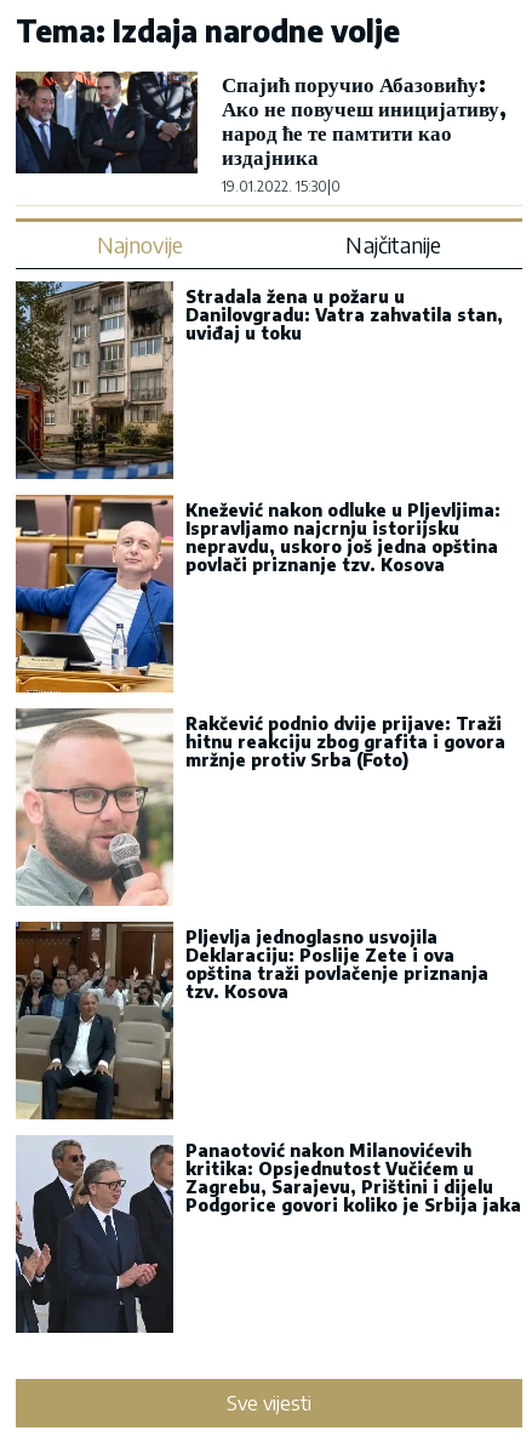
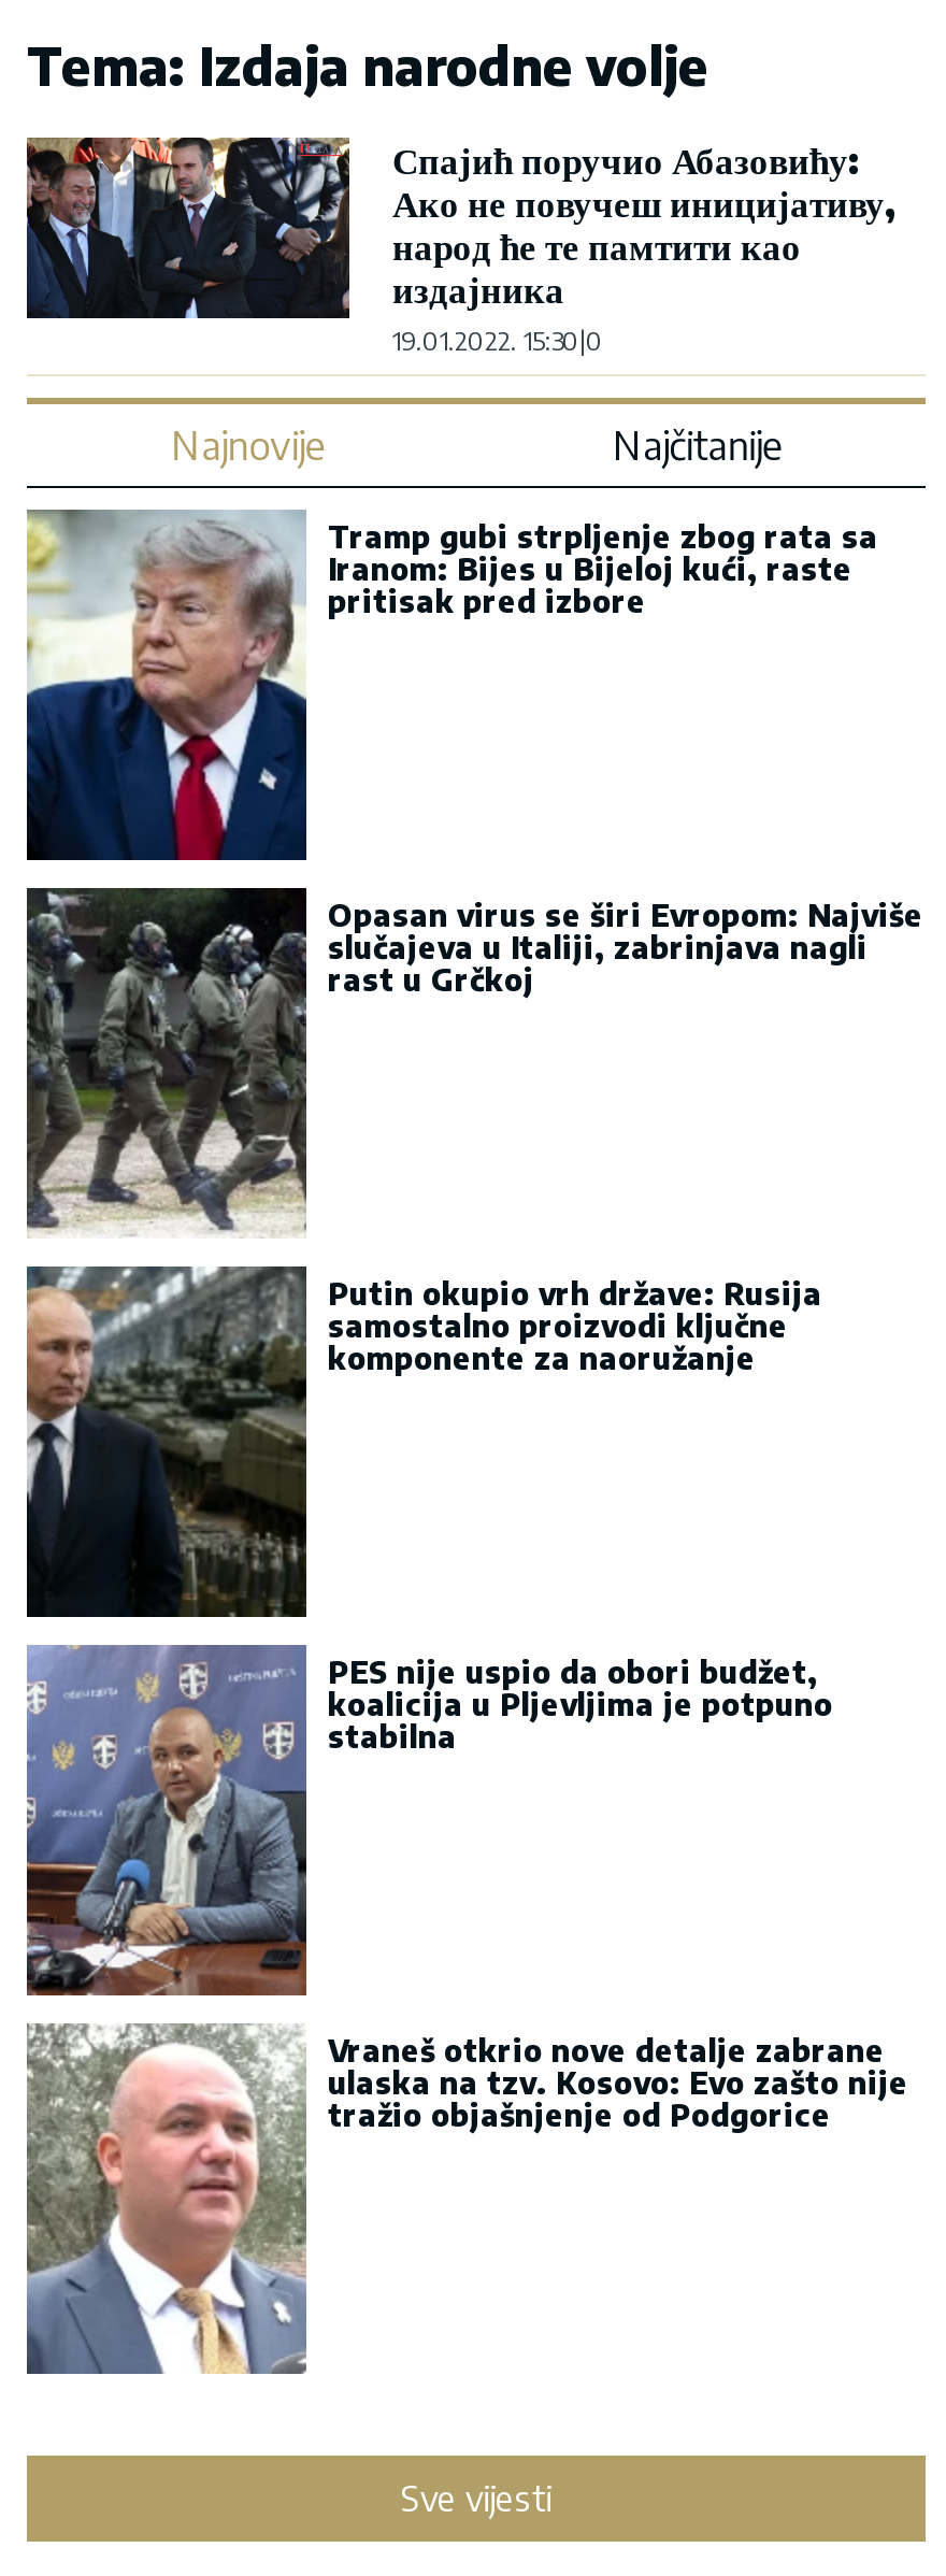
- [image]
- Stradala žena u požaru u
- Danilovgradu: Vatra zahvatila stan,
- uviđaj u toku
+ [image]
+ Tramp gubi strpljenje zbog rata sa
+ Iranom: Bijes u Bijeloj kući, raste
+ pritisak pred izbore

- [image]
- Knežević nakon odluke u Pljevljima:
- Ispravljamo najcrnju istorijsku
- nepravdu, uskoro još jedna opština
- povlači priznanje tzv. Kosova
+ [image]
+ Opasan virus se širi Evropom: Najviše
+ slučajeva u Italiji, zabrinjava nagli
+ rast u Grčkoj

- [image]
- Rakčević podnio dvije prijave: Traži
- hitnu reakciju zbog grafita i govora
- mržnje protiv Srba (Foto)
+ [image]
+ Putin okupio vrh države: Rusija
+ samostalno proizvodi ključne
+ komponente za naoružanje

- [image]
- Pljevlja jednoglasno usvojila
- Deklaraciju: Poslije Zete i ova
- opština traži povlačenje priznanja
- tzv. Kosova
+ [image]
+ PES nije uspio da obori budžet,
+ koalicija u Pljevljima je potpuno
+ stabilna

- [image]
- Panaotović nakon Milanovićevih
- kritika: Opsjednutost Vučićem u
- Zagrebu, Sarajevu, Prištini i dijelu
- Podgorice govori koliko je Srbija jaka
+ [image]
+ Vraneš otkrio nove detalje zabrane
+ ulaska na tzv. Kosovo: Evo zašto nije
+ tražio objašnjenje od Podgorice
